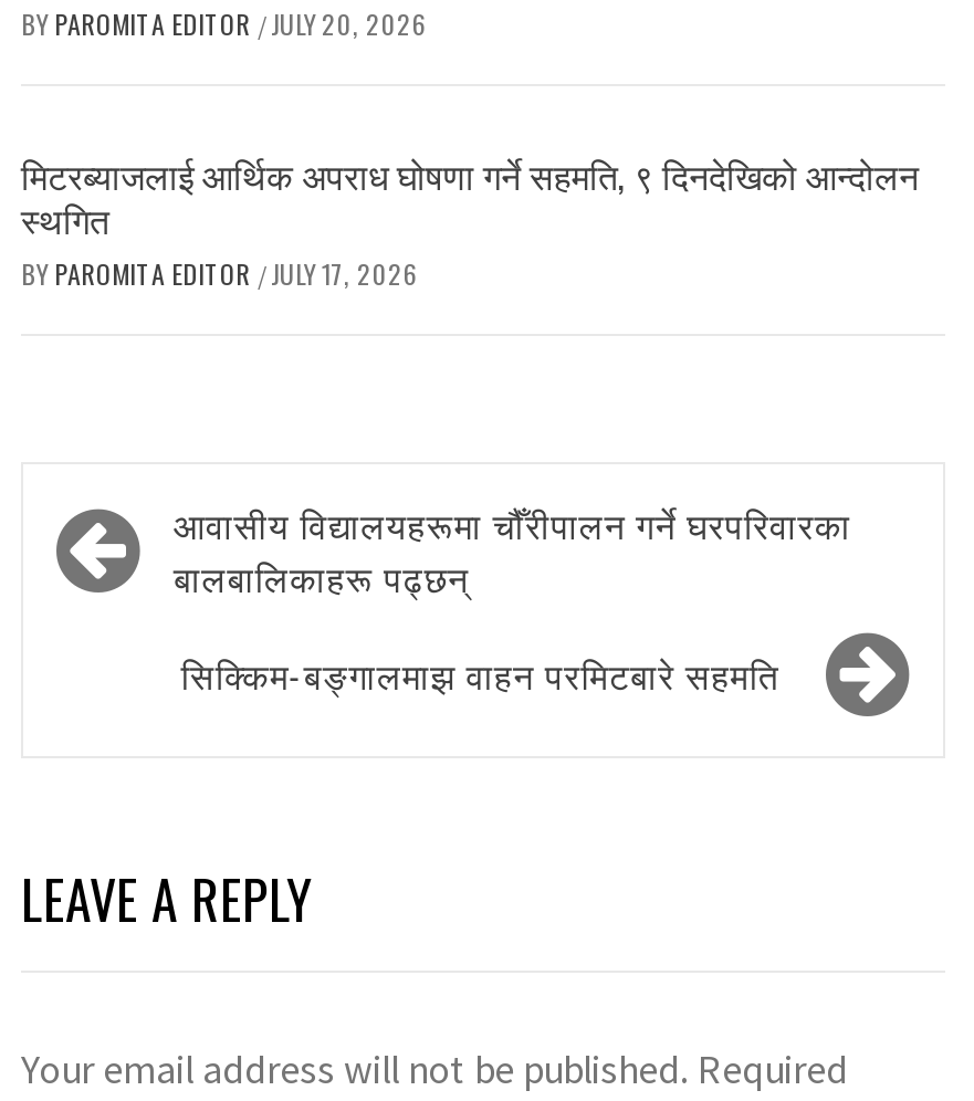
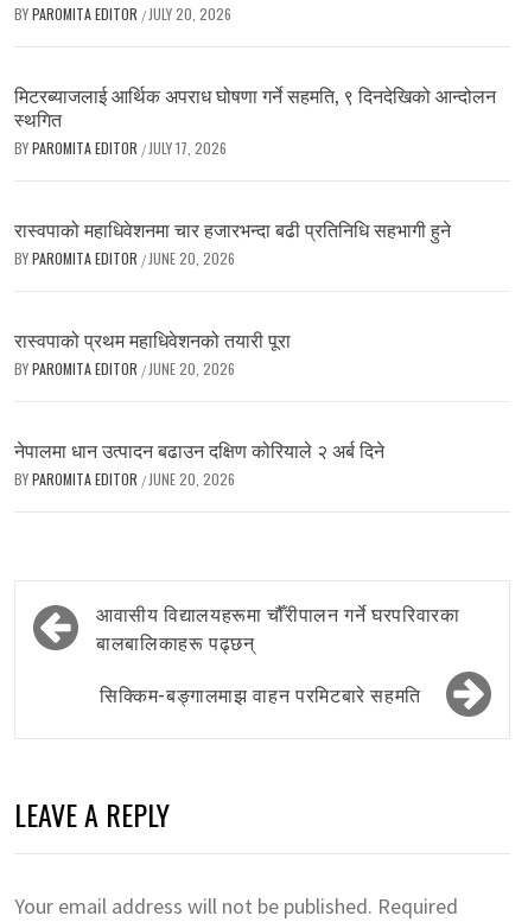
+ रास्वपाको महाधिवेशनमा चार हजारभन्दा बढी प्रतिनिधि सहभागी हुने
+ BY PAROMITA EDITOR / JUNE 20, 2026
+ रास्वपाको प्रथम महाधिवेशनको तयारी पूरा
+ BY PAROMITA EDITOR / JUNE 20, 2026
+ नेपालमा धान उत्पादन बढाउन दक्षिण कोरियाले २ अर्ब दिने
+ BY PAROMITA EDITOR / JUNE 20, 2026
